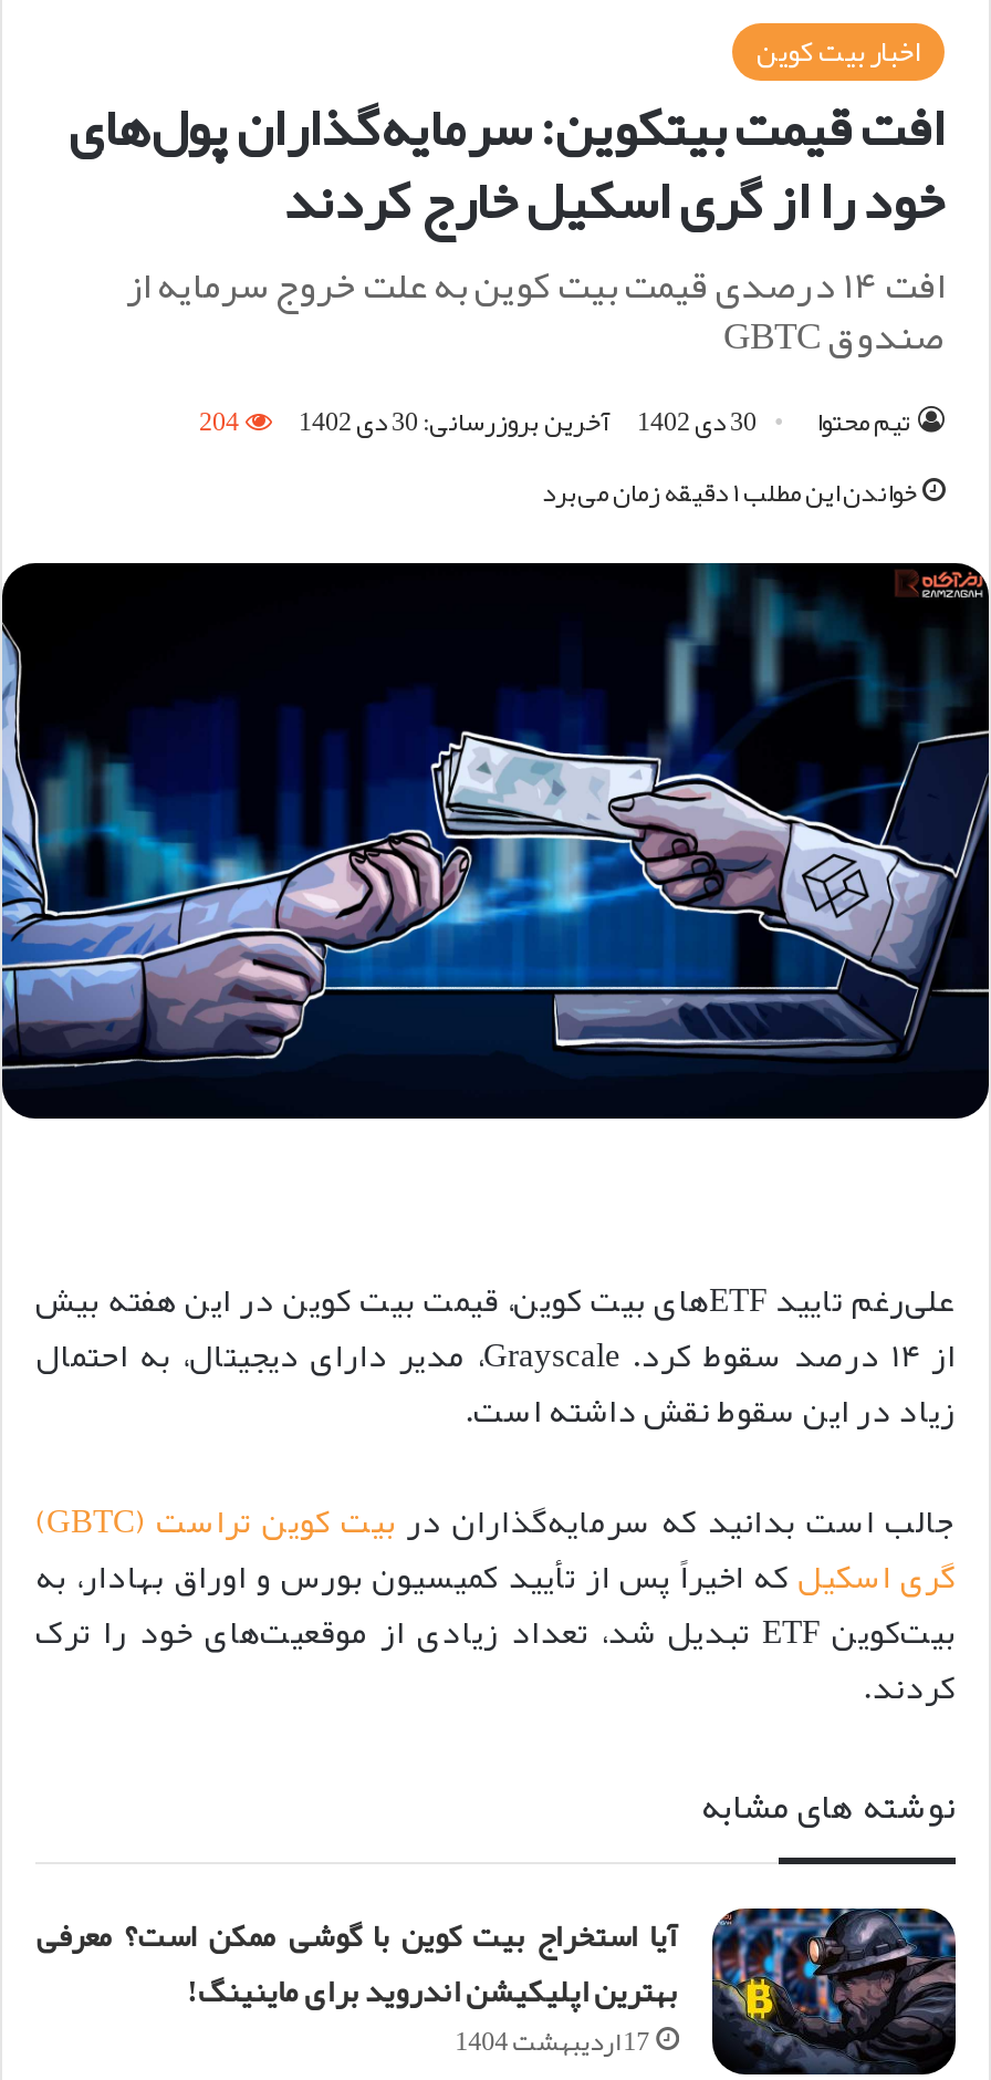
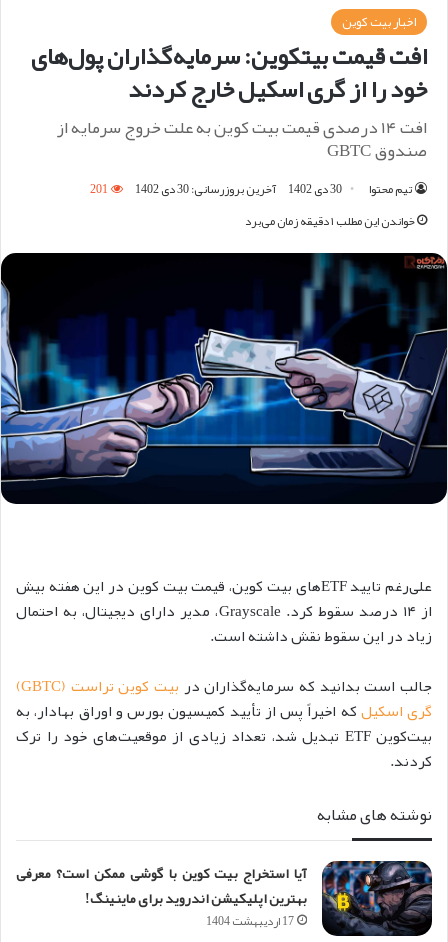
- 204
+ 201
